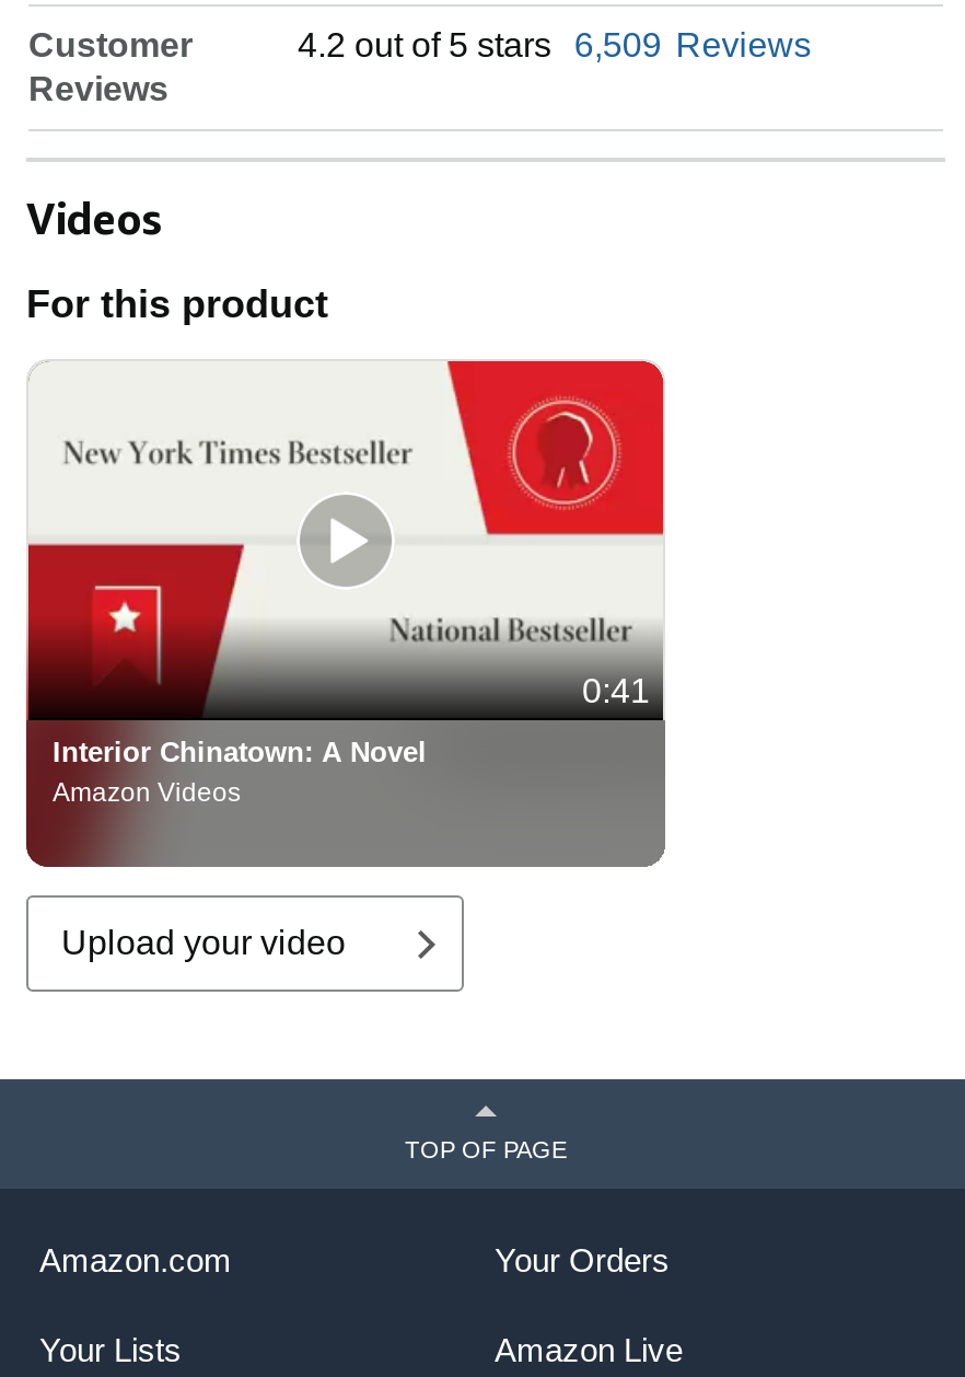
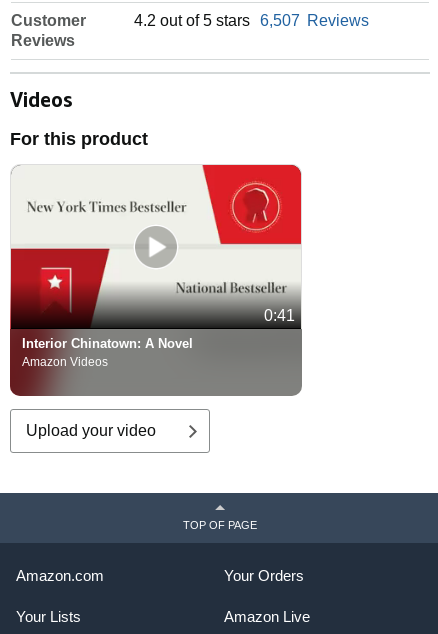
- 4.2 out of 5 stars 6,509 Reviews
+ 4.2 out of 5 stars 6,507 Reviews
